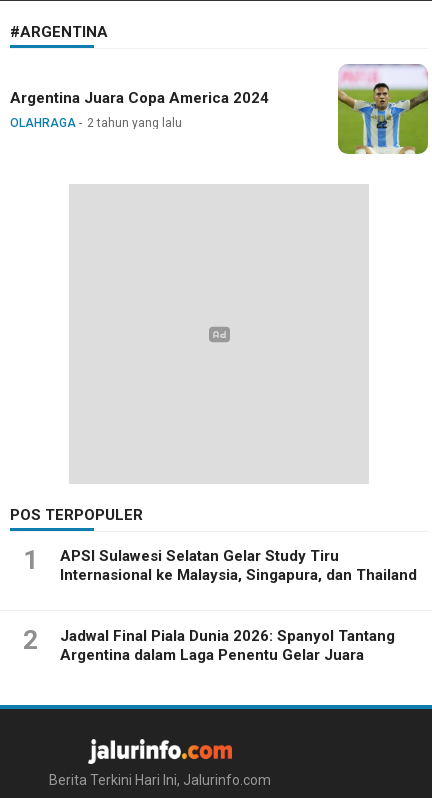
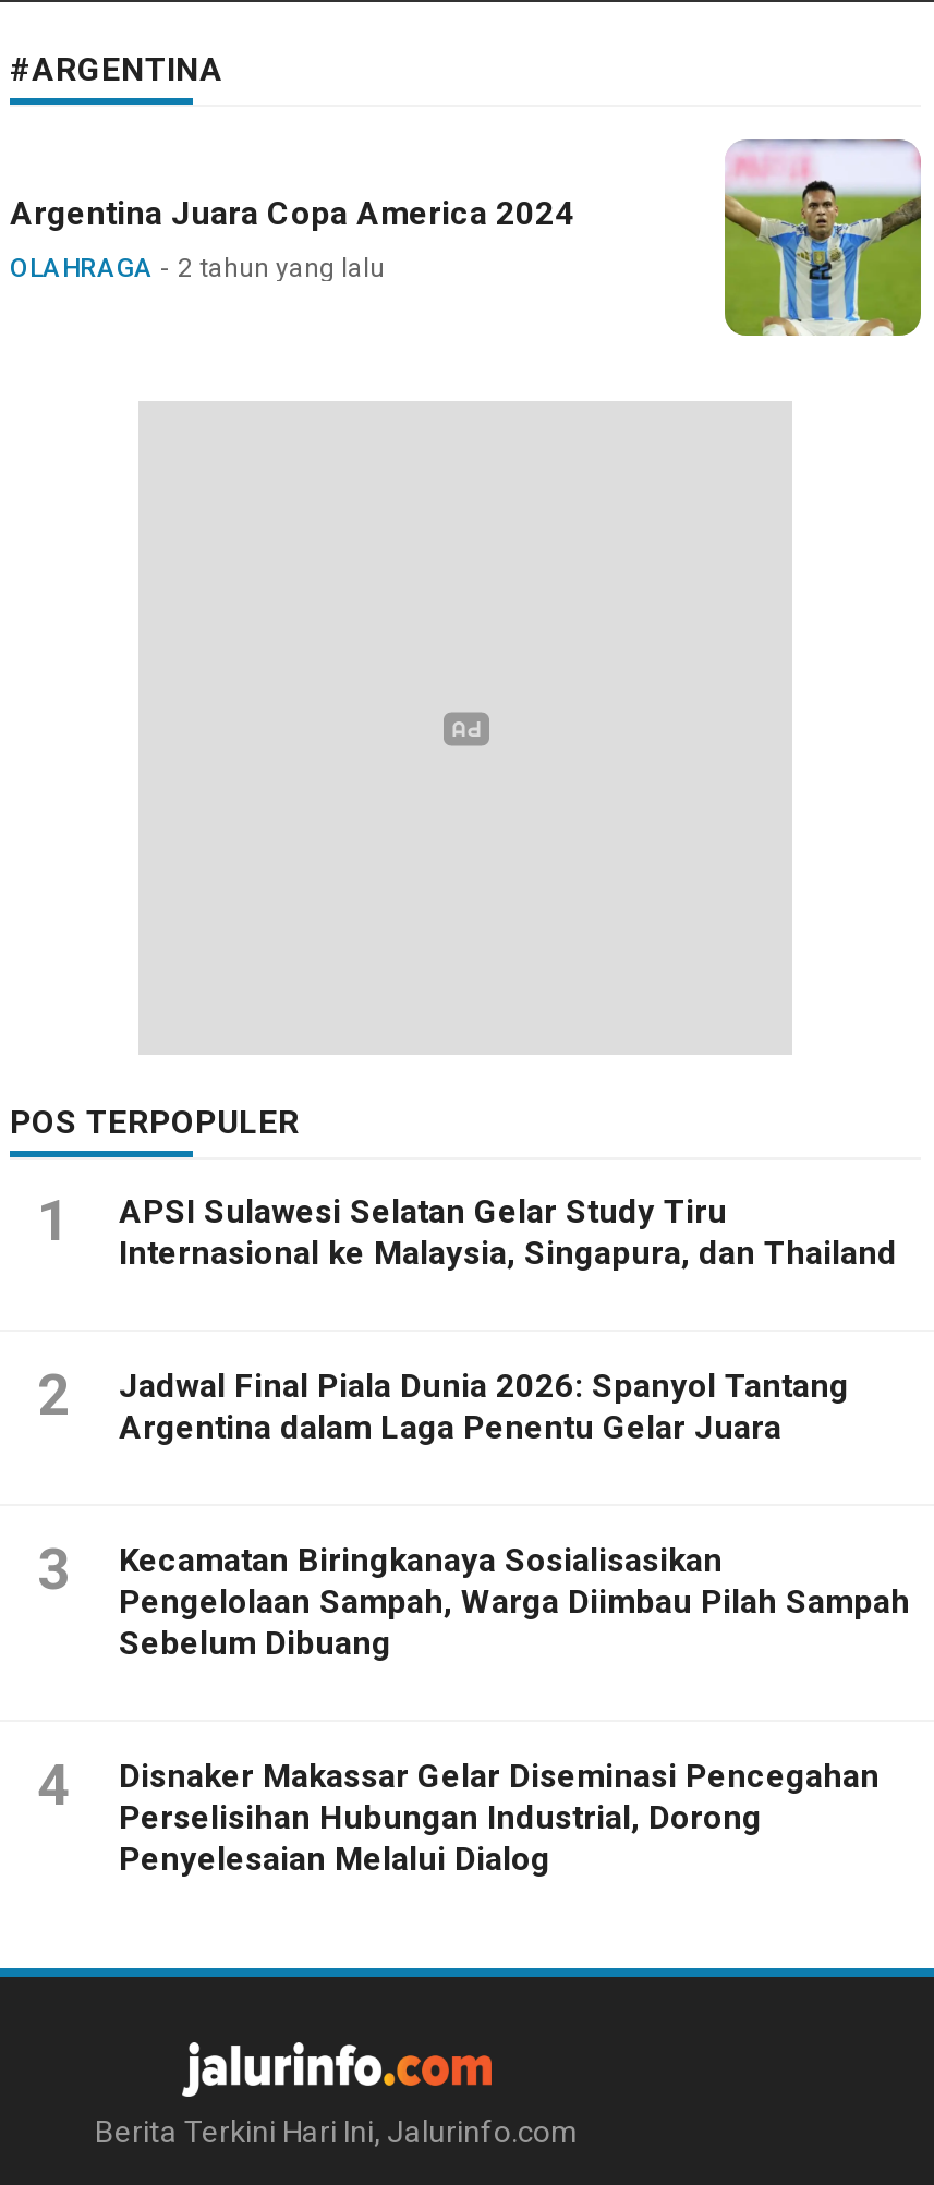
+ 3
+ Kecamatan Biringkanaya Sosialisasikan
+ Pengelolaan Sampah, Warga Diimbau Pilah Sampah
+ Sebelum Dibuang
+ 4
+ Disnaker Makassar Gelar Diseminasi Pencegahan
+ Perselisihan Hubungan Industrial, Dorong
+ Penyelesaian Melalui Dialog
